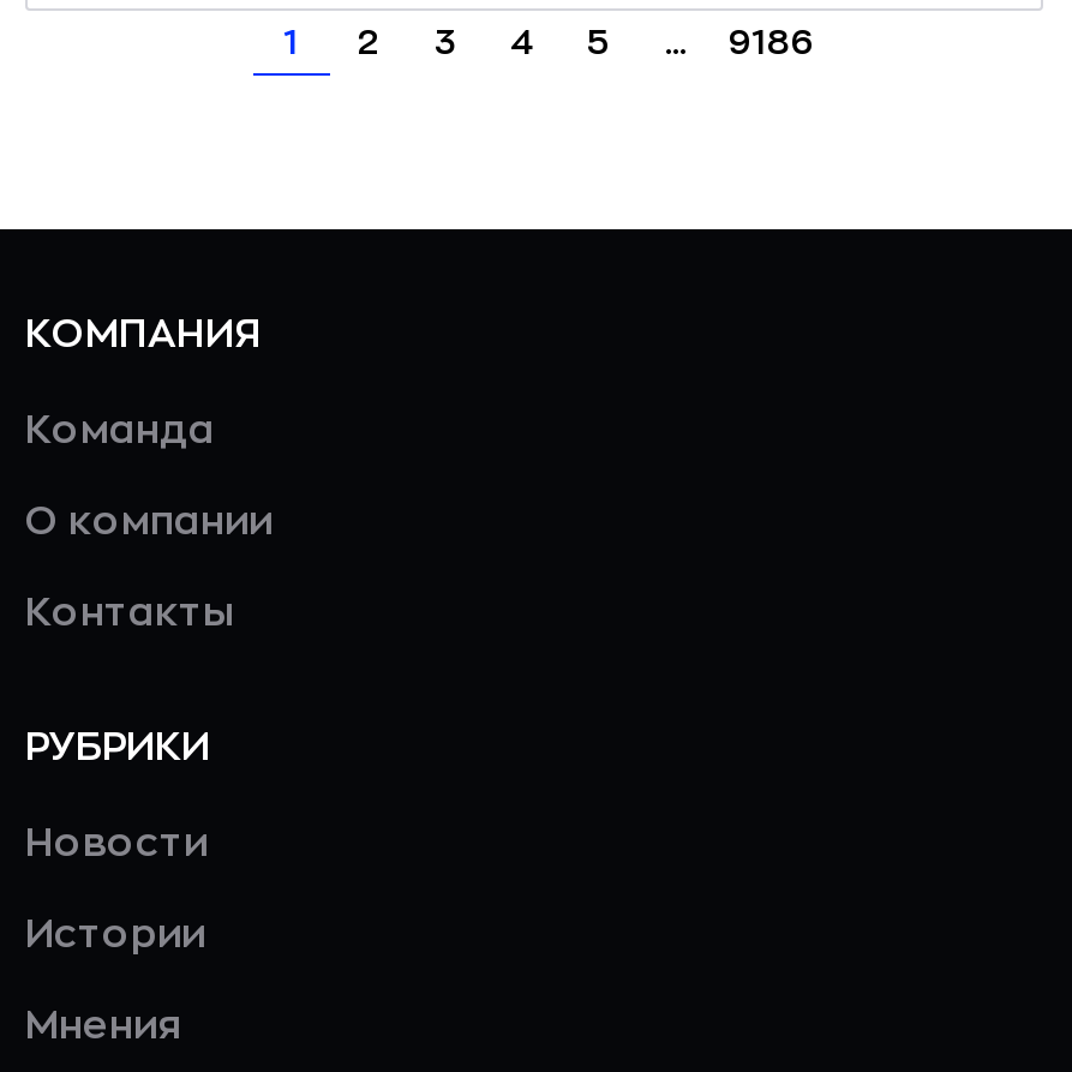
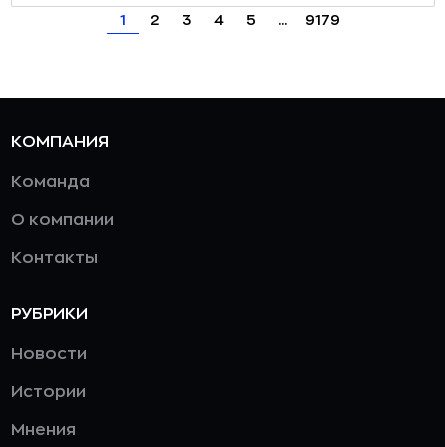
- 9186
+ 9179
